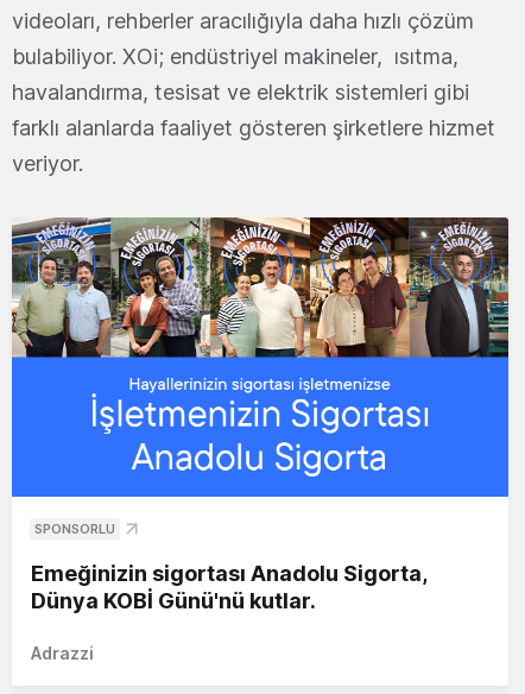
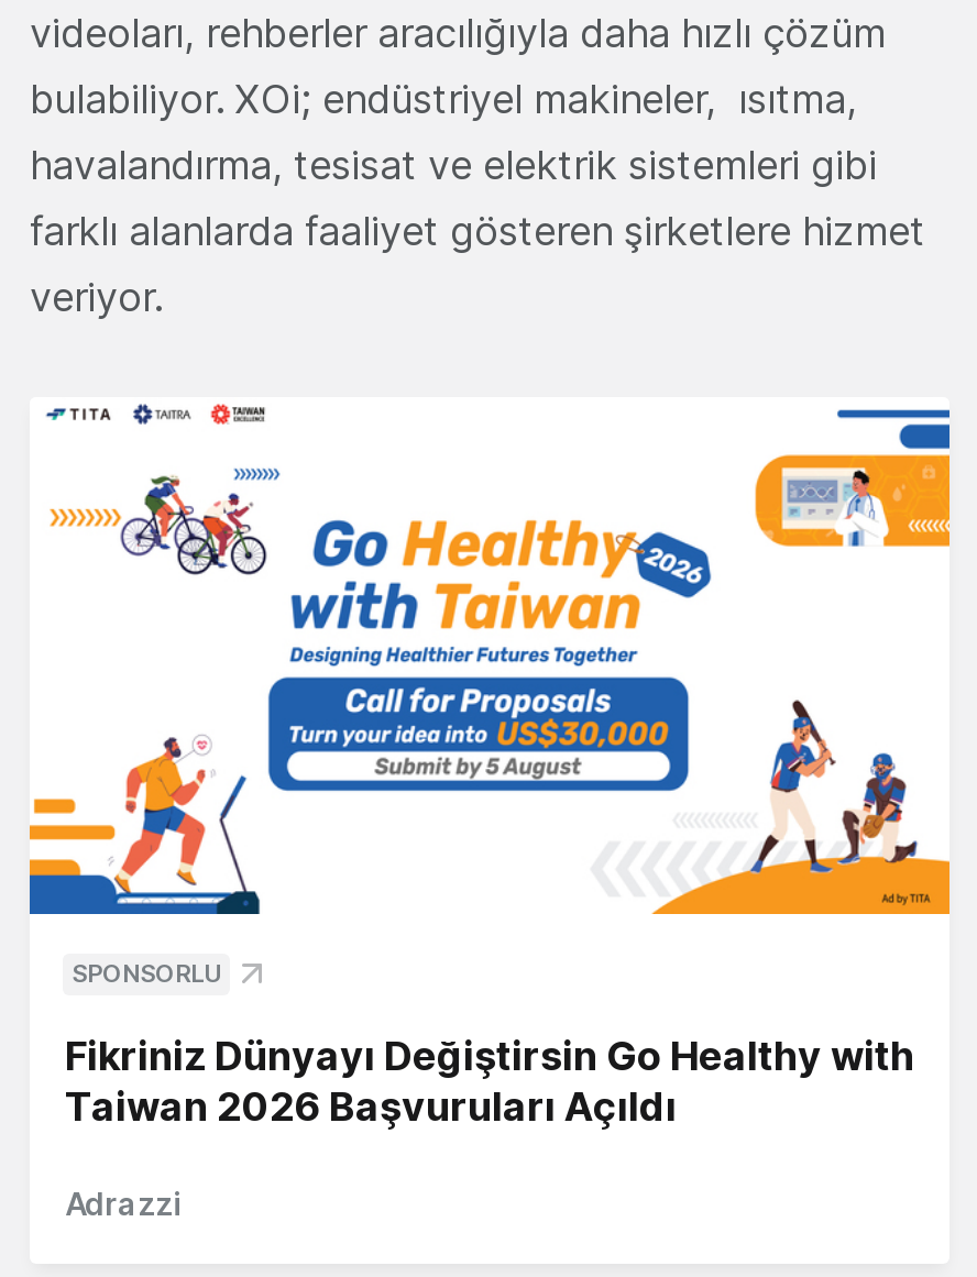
- [image]
+ [image]

- Emeğinizin sigortası Anadolu Sigorta,
- Dünya KOBİ Günü'nü kutlar.
+ Fikriniz Dünyayı Değiştirsin Go Healthy with
+ Taiwan 2026 Başvuruları Açıldı
